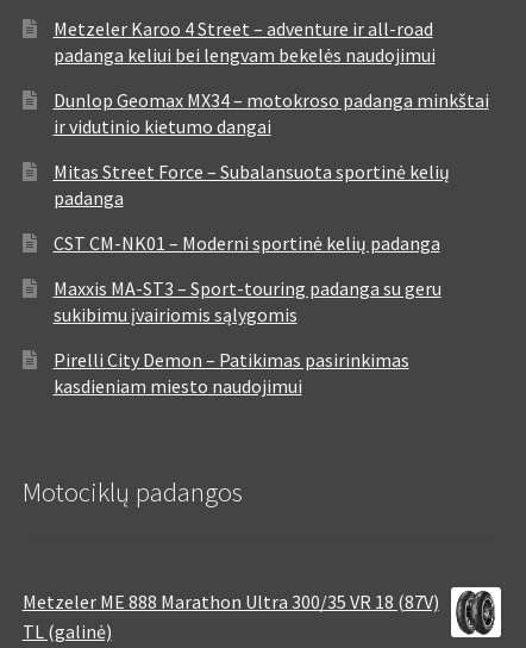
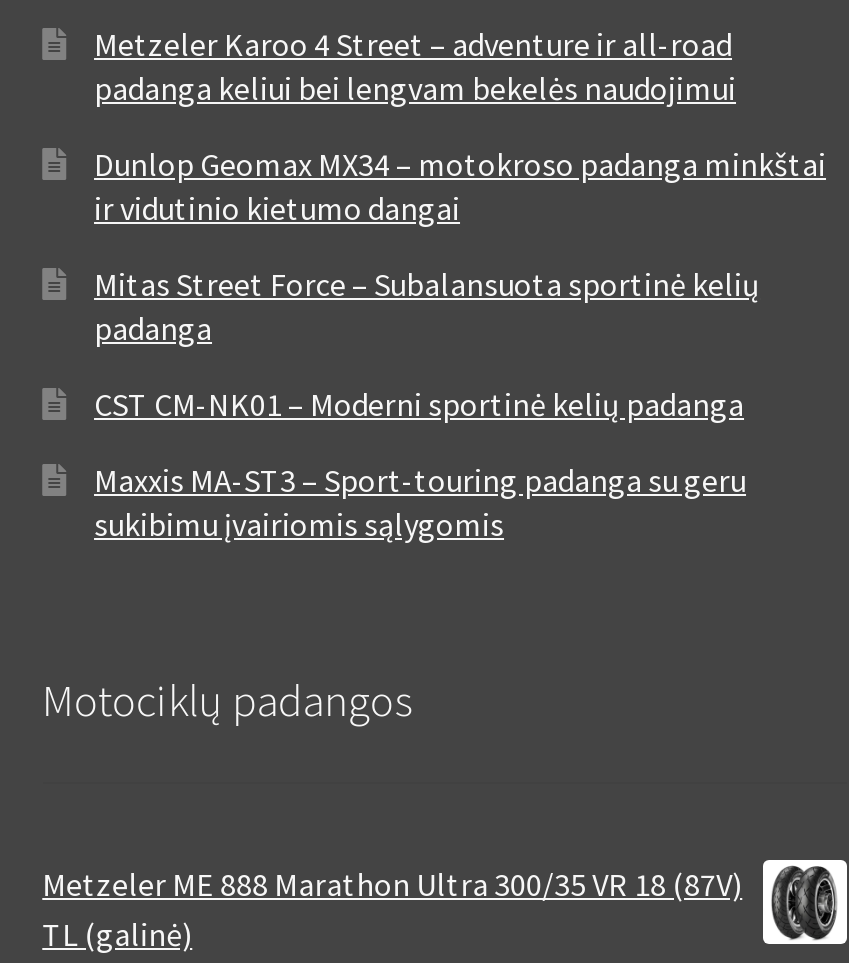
- Pirelli City Demon – Patikimas pasirinkimas
- kasdieniam miesto naudojimui
